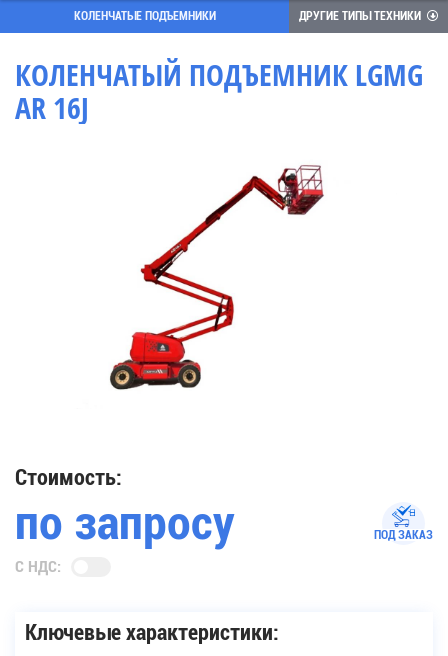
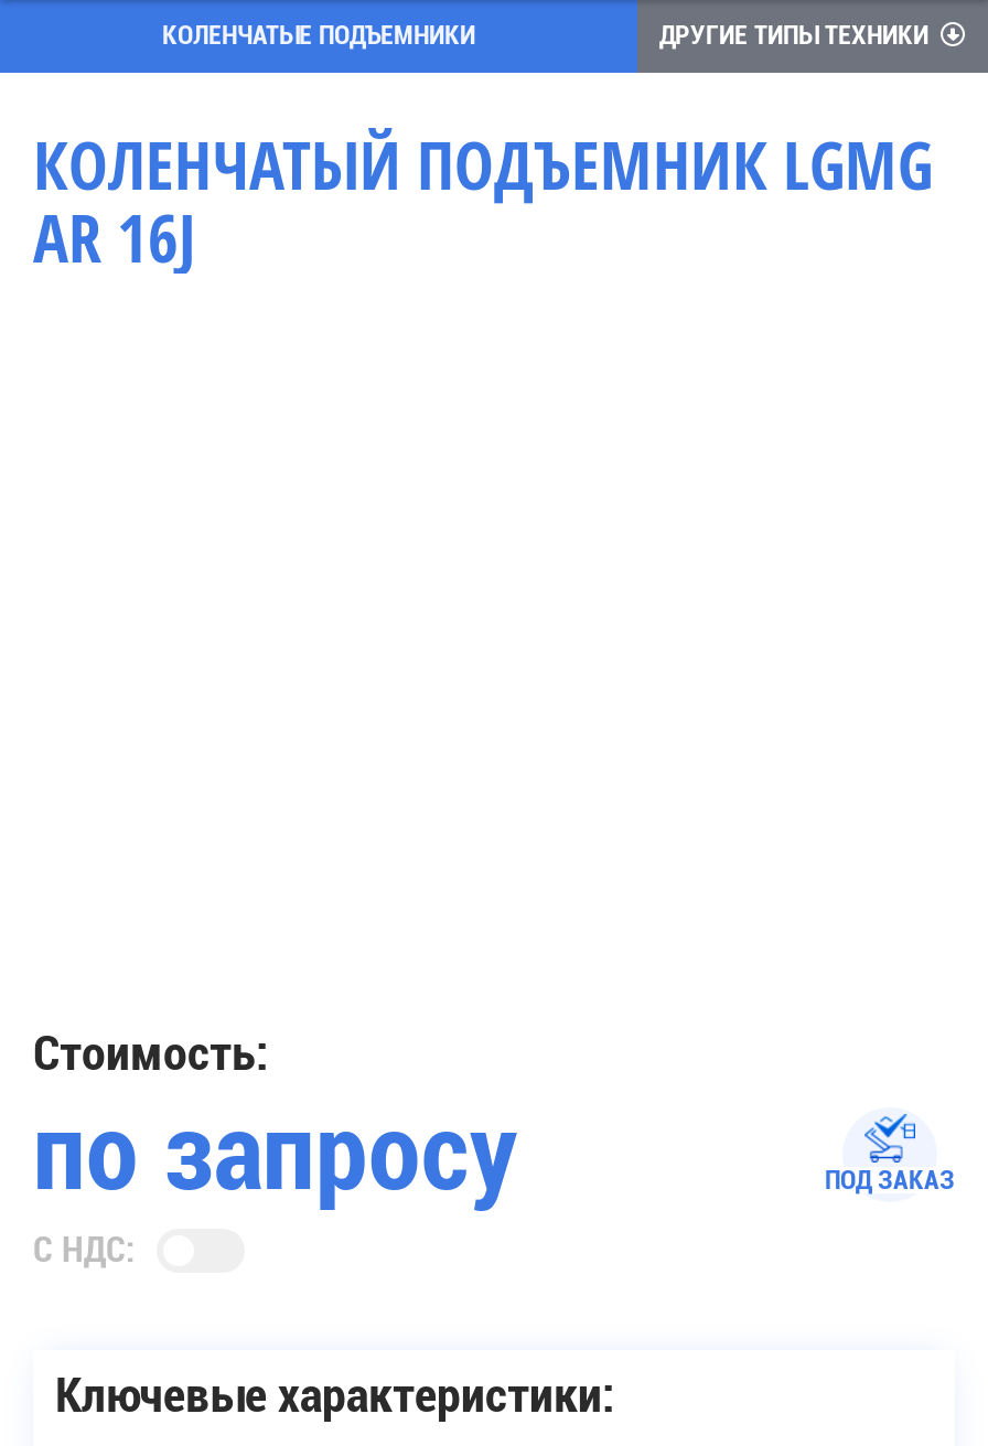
- [image]
